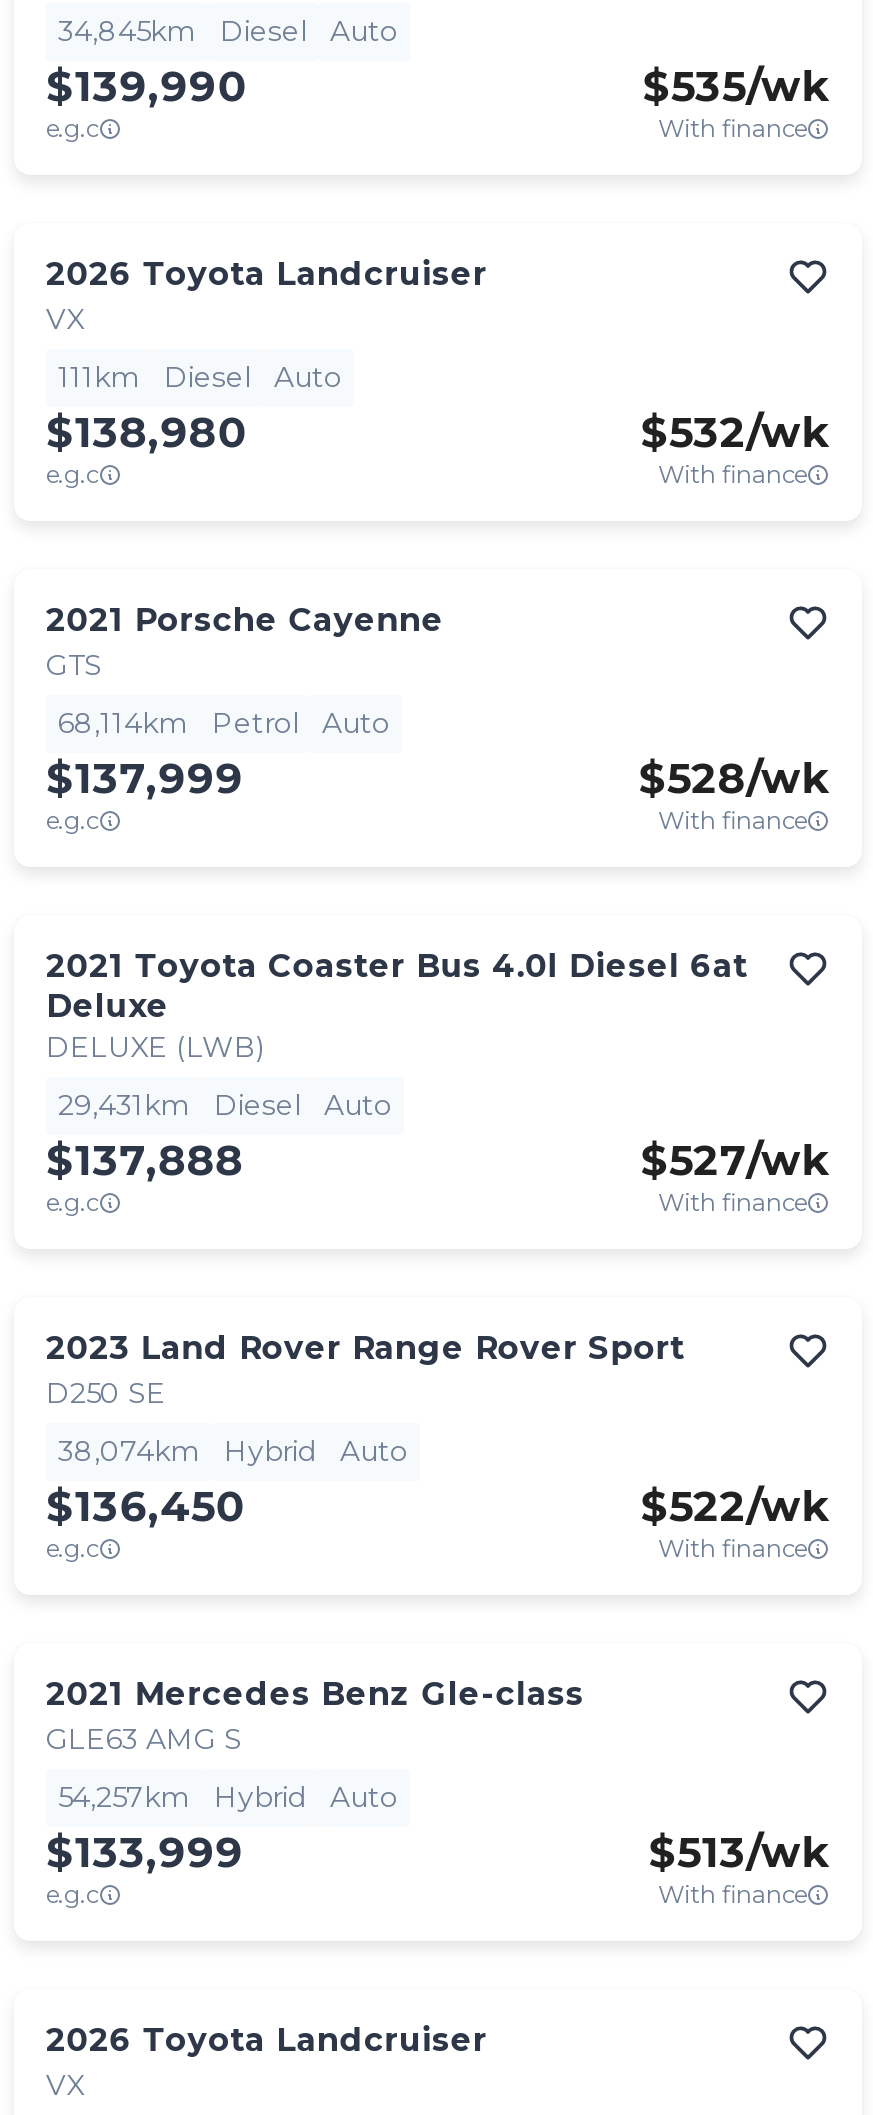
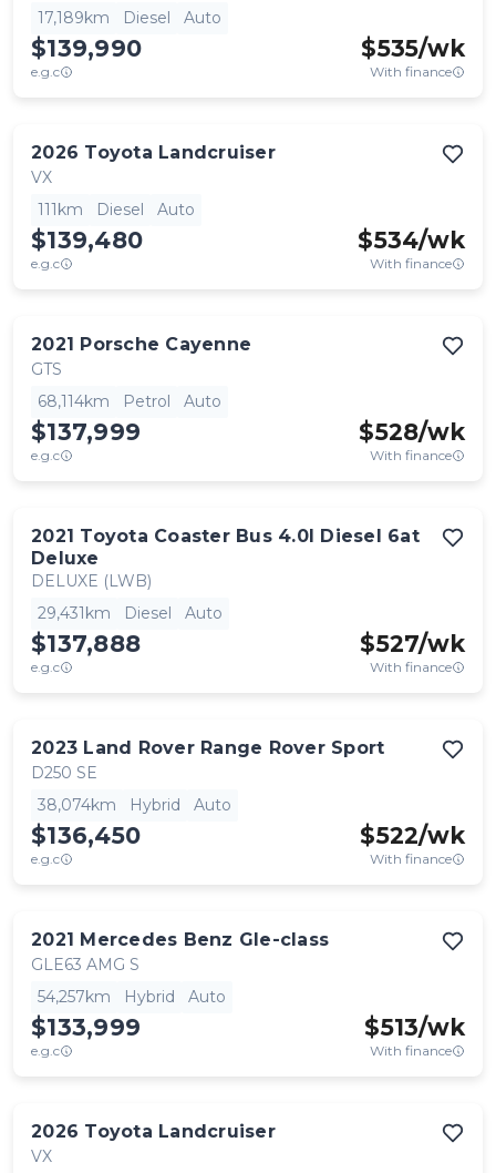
- 34,845km Diesel Auto
+ 17,189km Diesel Auto

- $138,980
+ $139,480

- $532/wk
+ $534/wk
